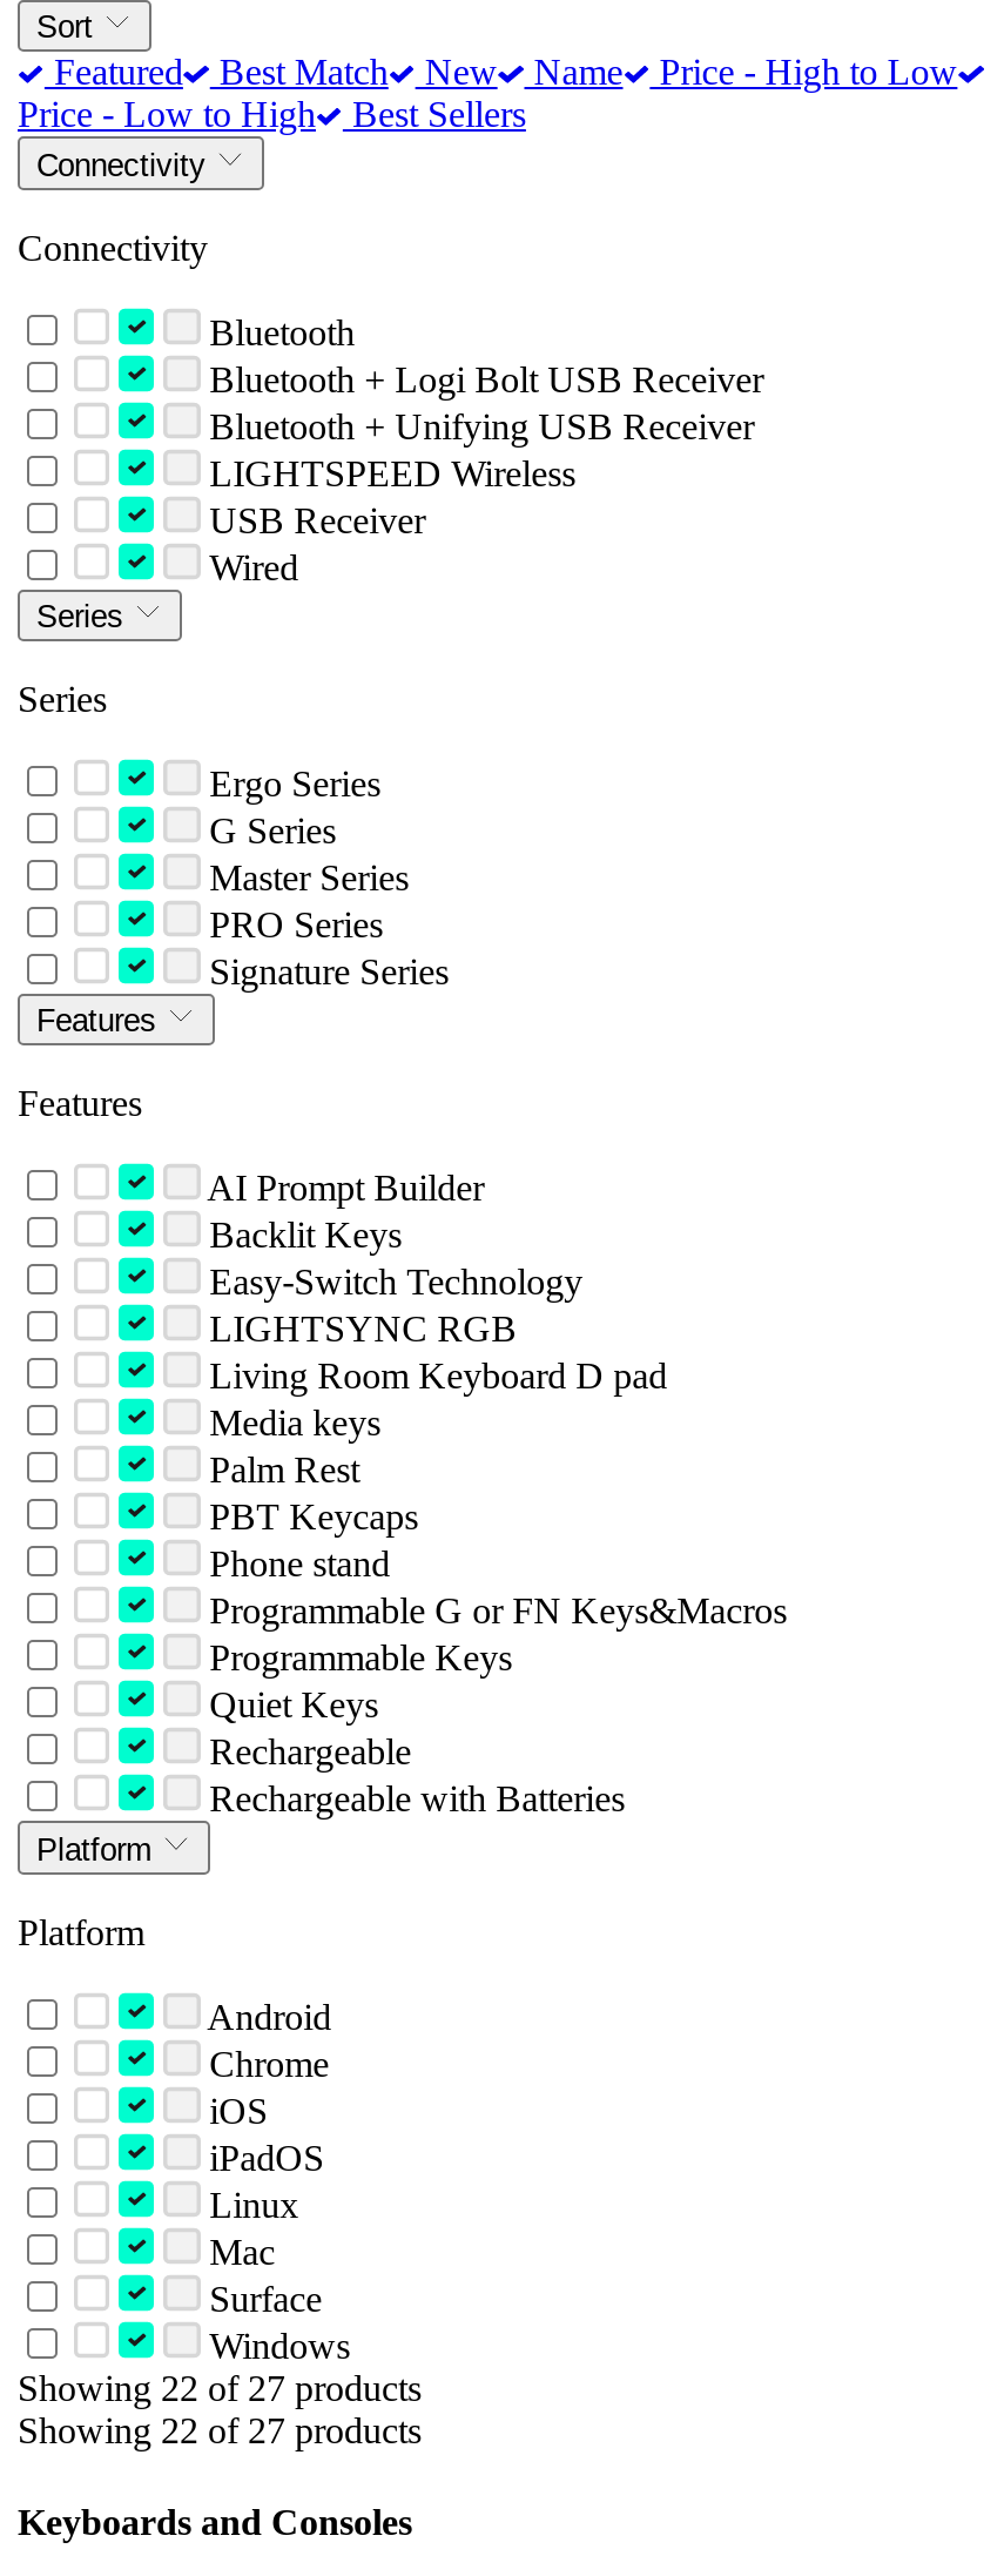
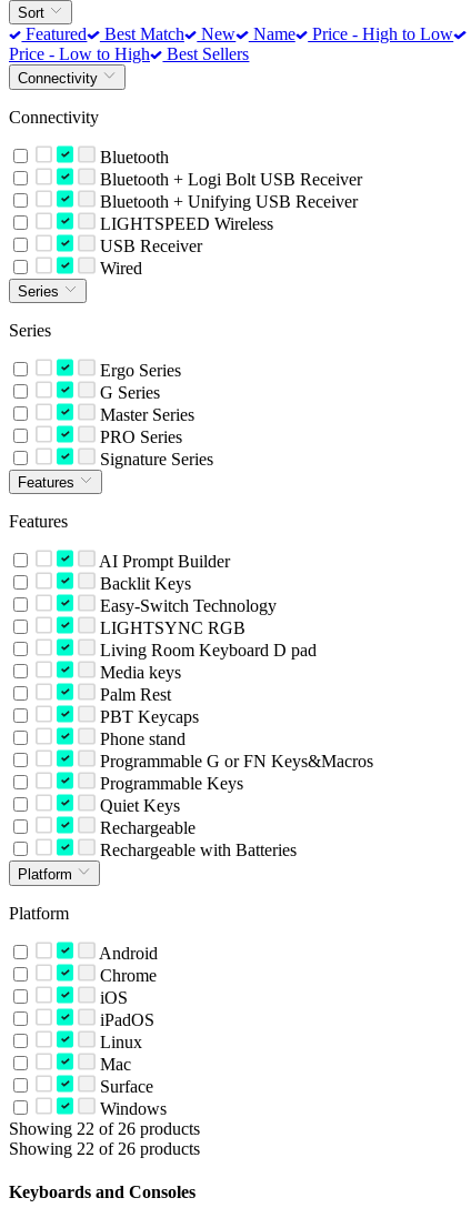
- Showing 22 of 27 products
+ Showing 22 of 26 products

- Showing 22 of 27 products
+ Showing 22 of 26 products
